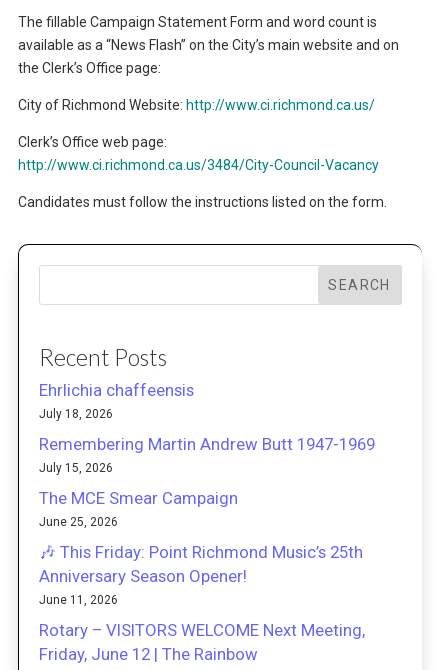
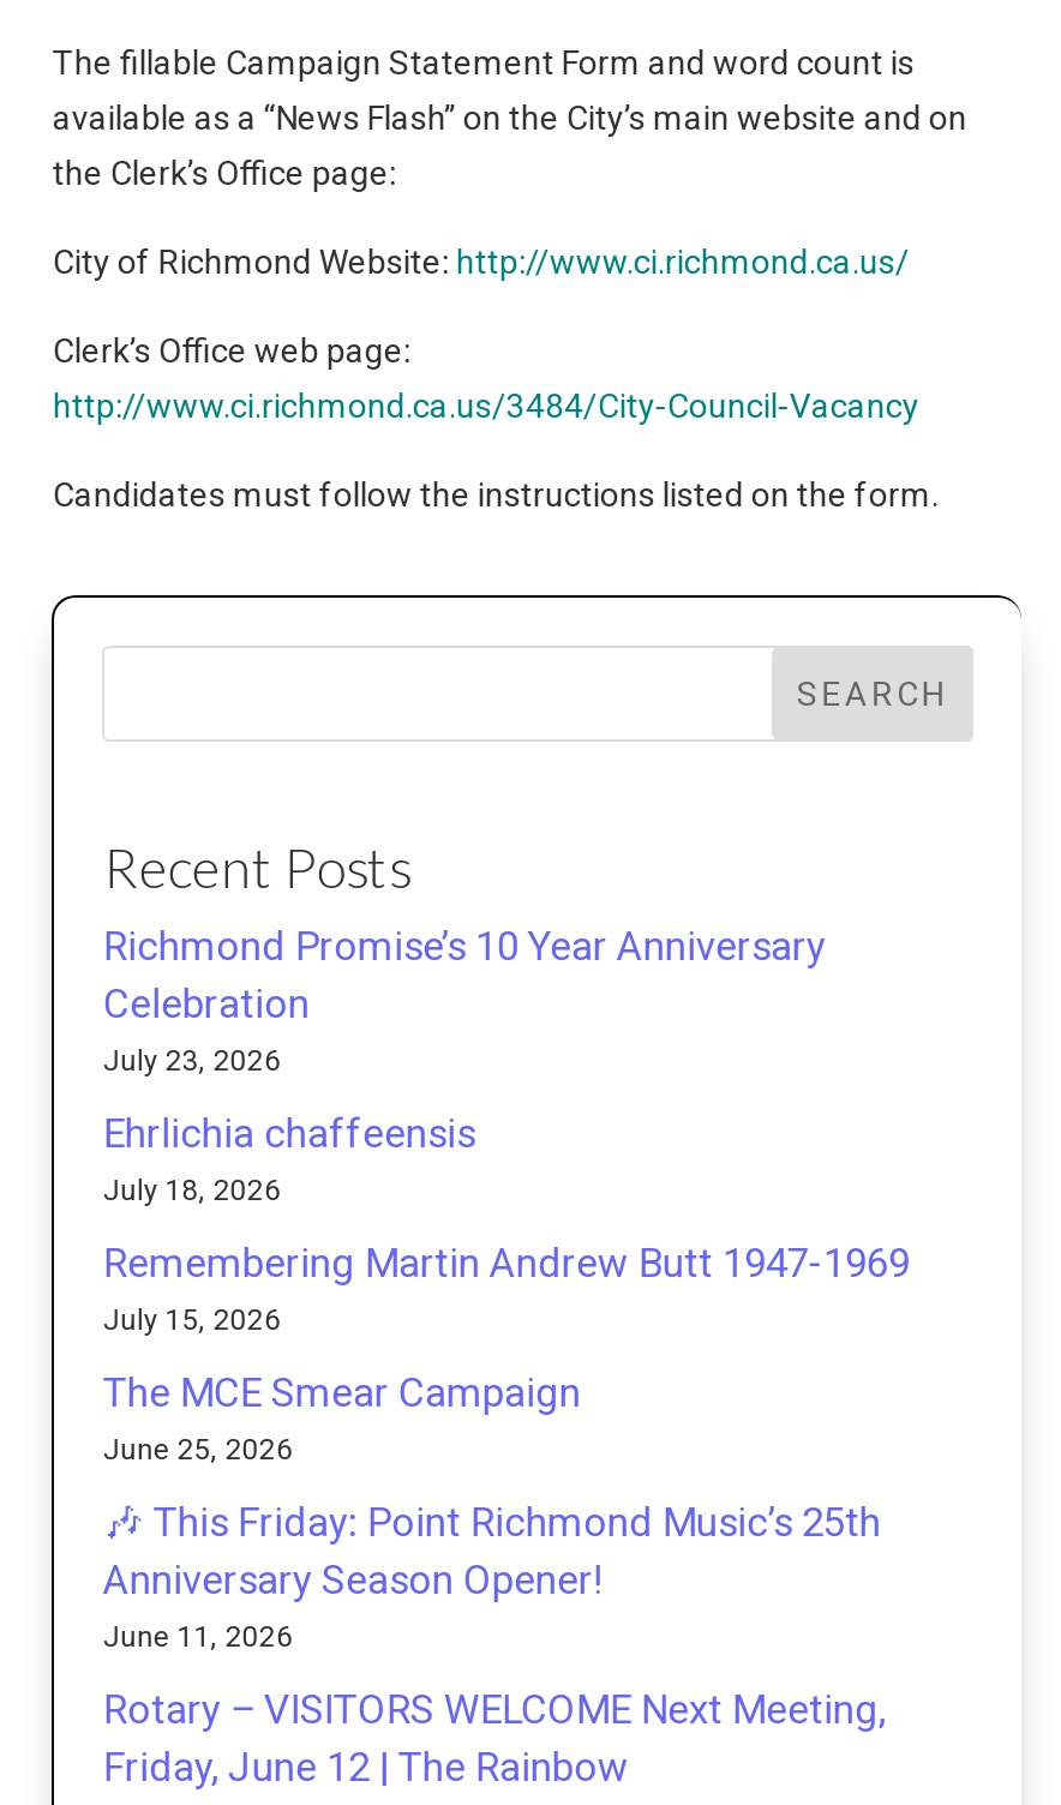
+ Richmond Promise’s 10 Year Anniversary
+ Celebration
+ July 23, 2026
